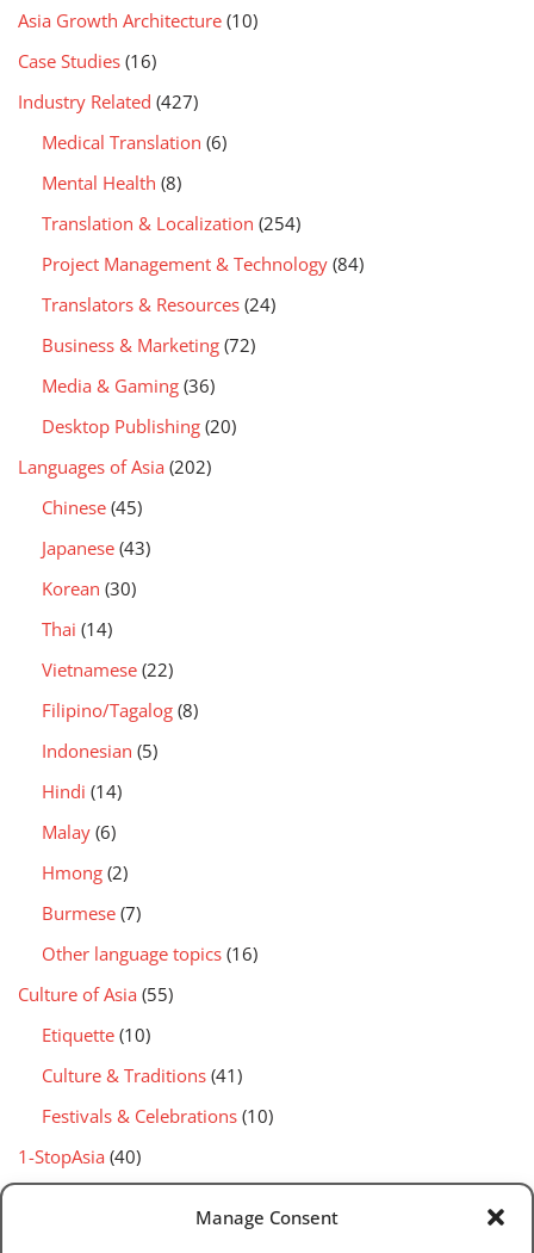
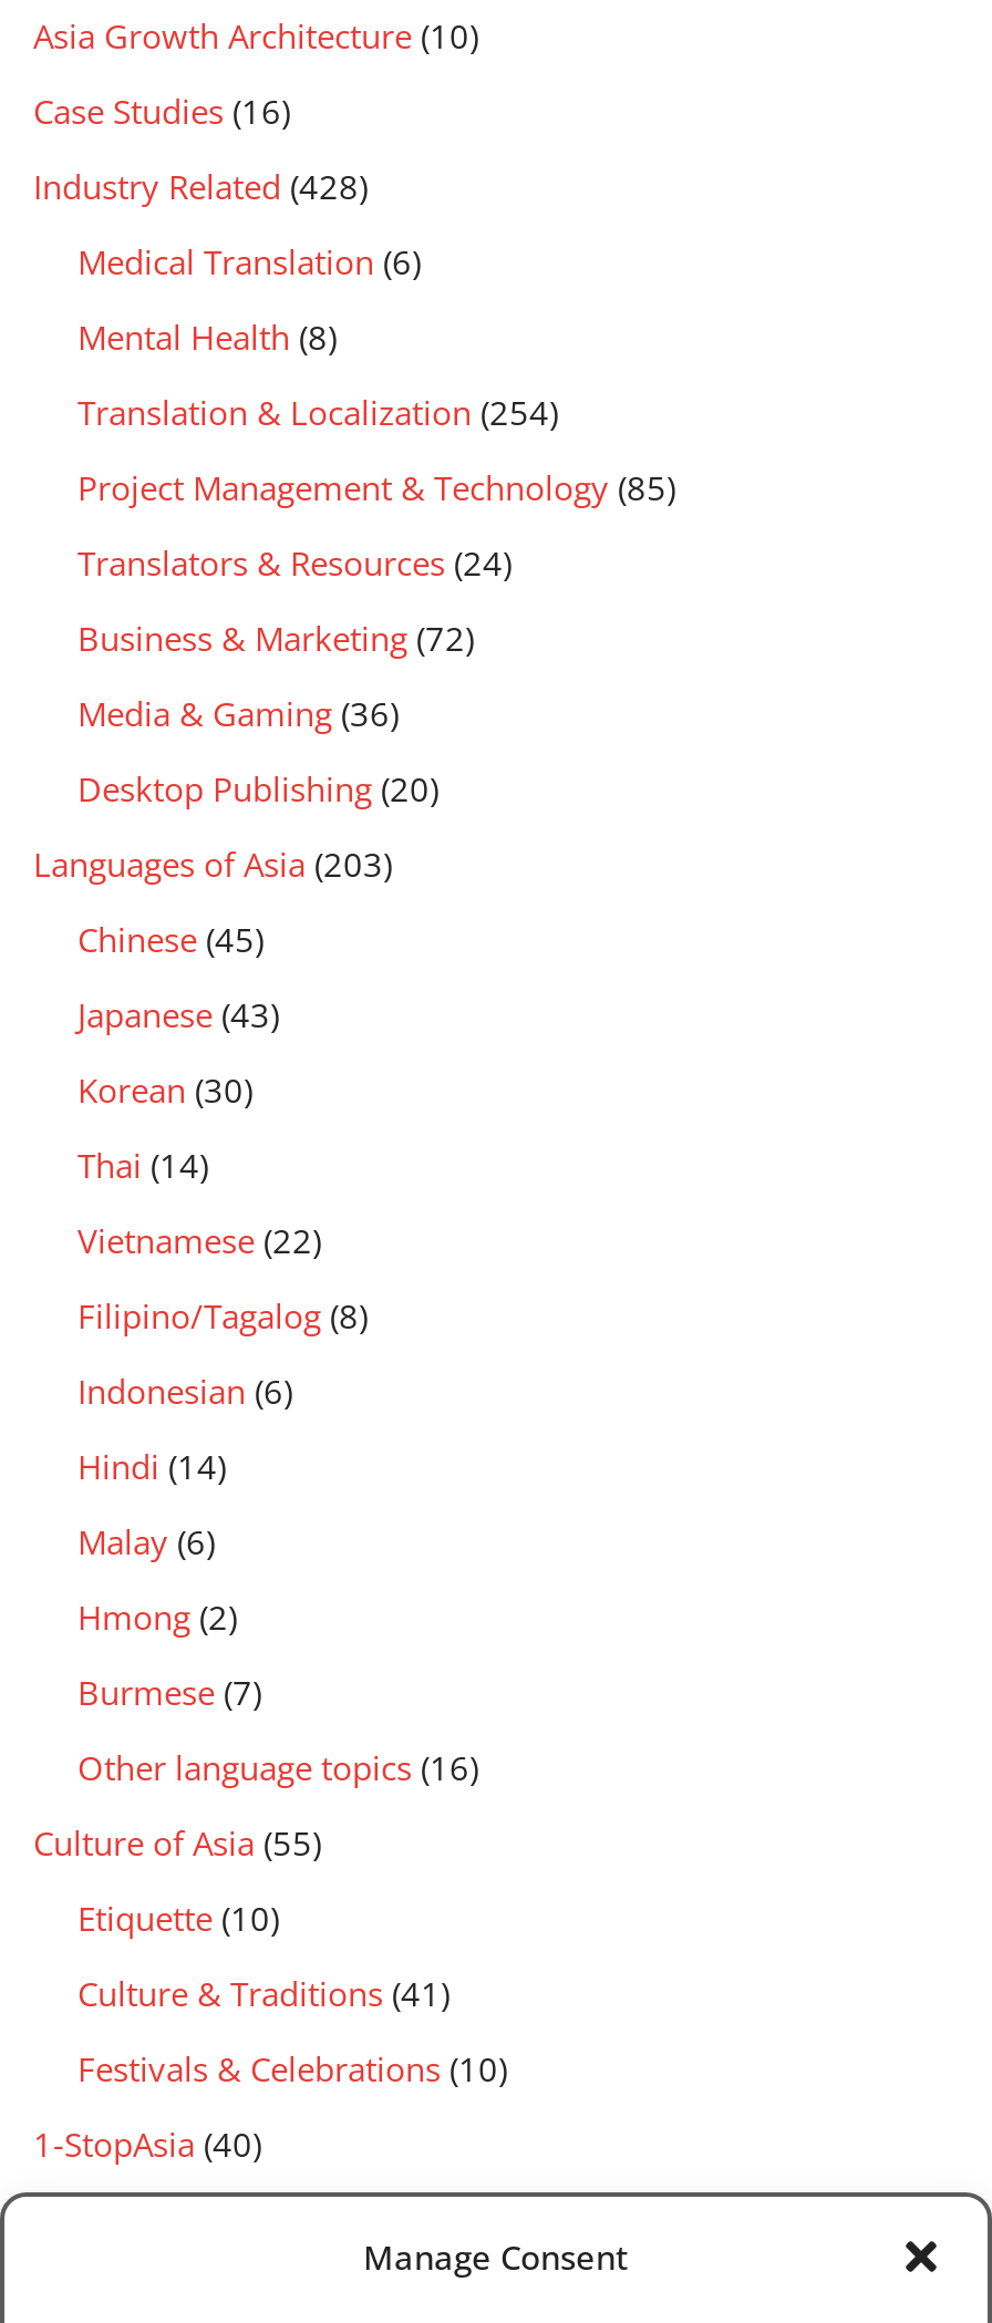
- Industry Related (427)
+ Industry Related (428)

- Project Management & Technology (84)
+ Project Management & Technology (85)

- Languages of Asia (202)
+ Languages of Asia (203)

- Indonesian (5)
+ Indonesian (6)
